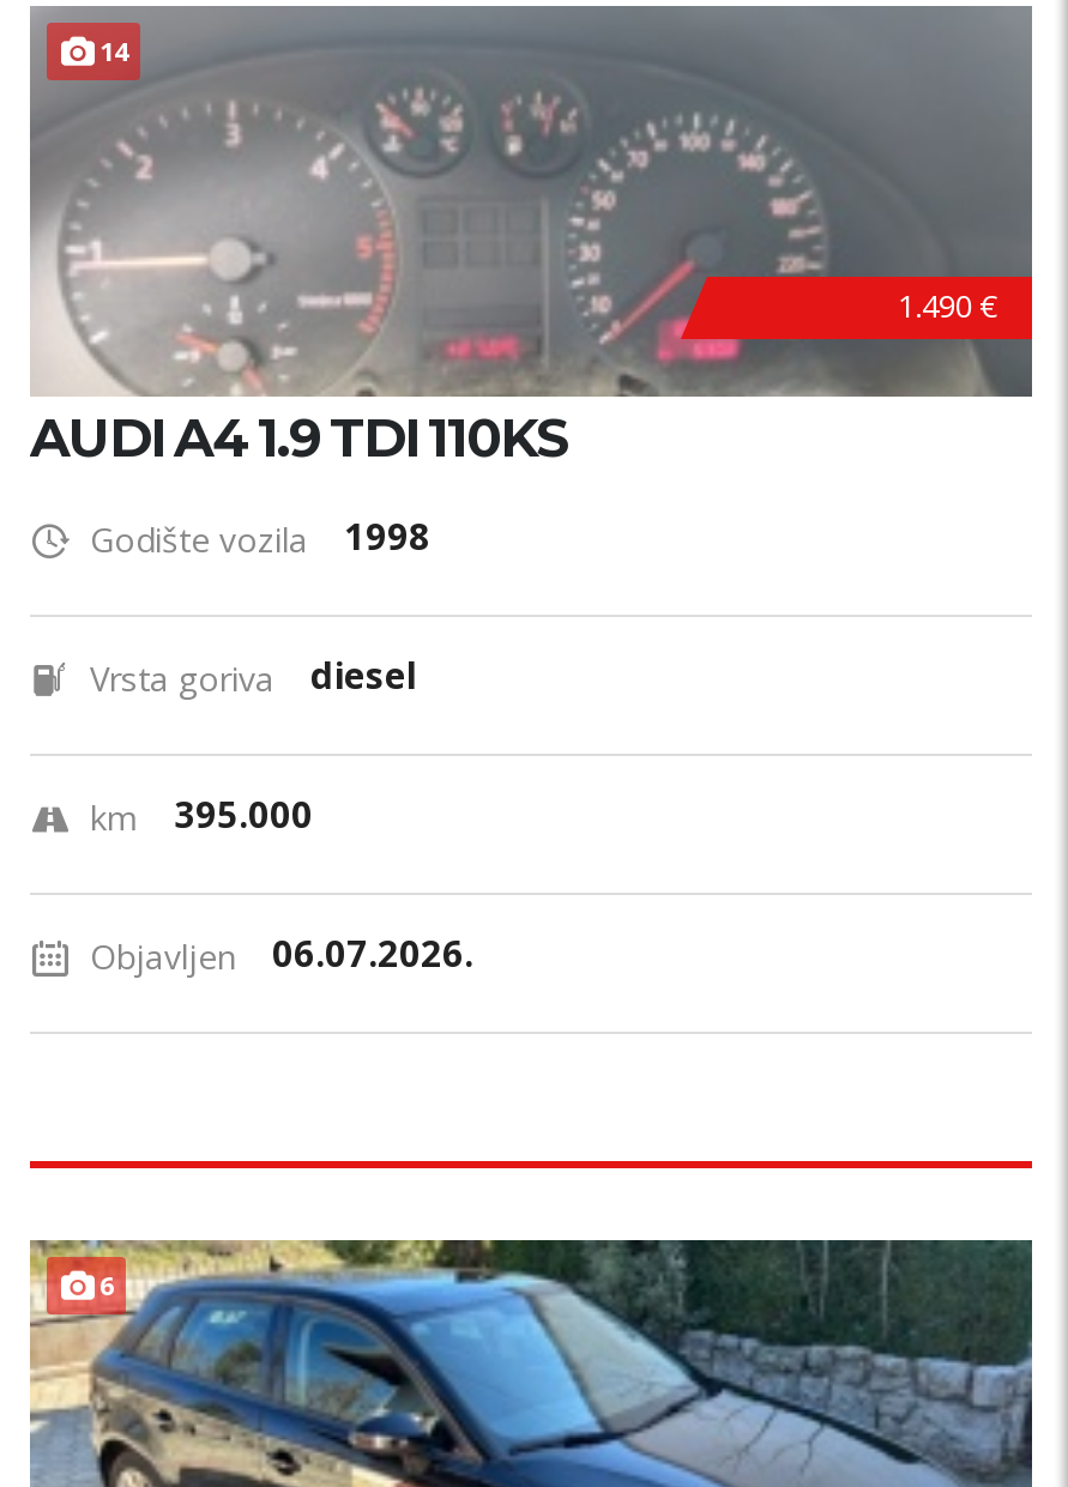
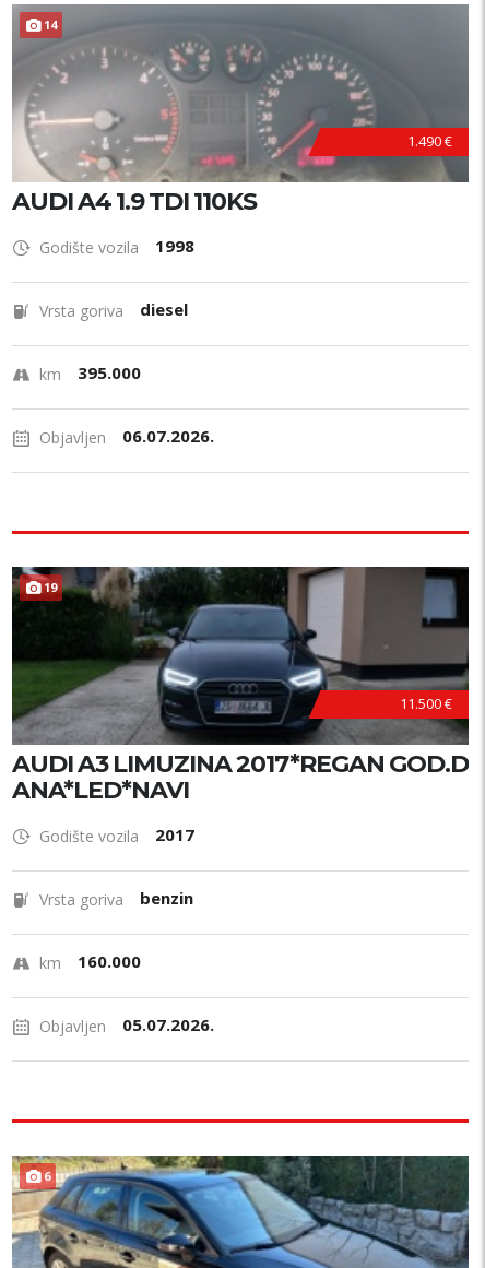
+ [image]
+ 19

+ 11.500 €
+ AUDI A3 LIMUZINA 2017*REGAN GOD.D
+ ANA*LED*NAVI
+ Godište vozila
+ 2017
+ Vrsta goriva
+ benzin
+ km
+ 160.000
+ Objavljen
+ 05.07.2026.
